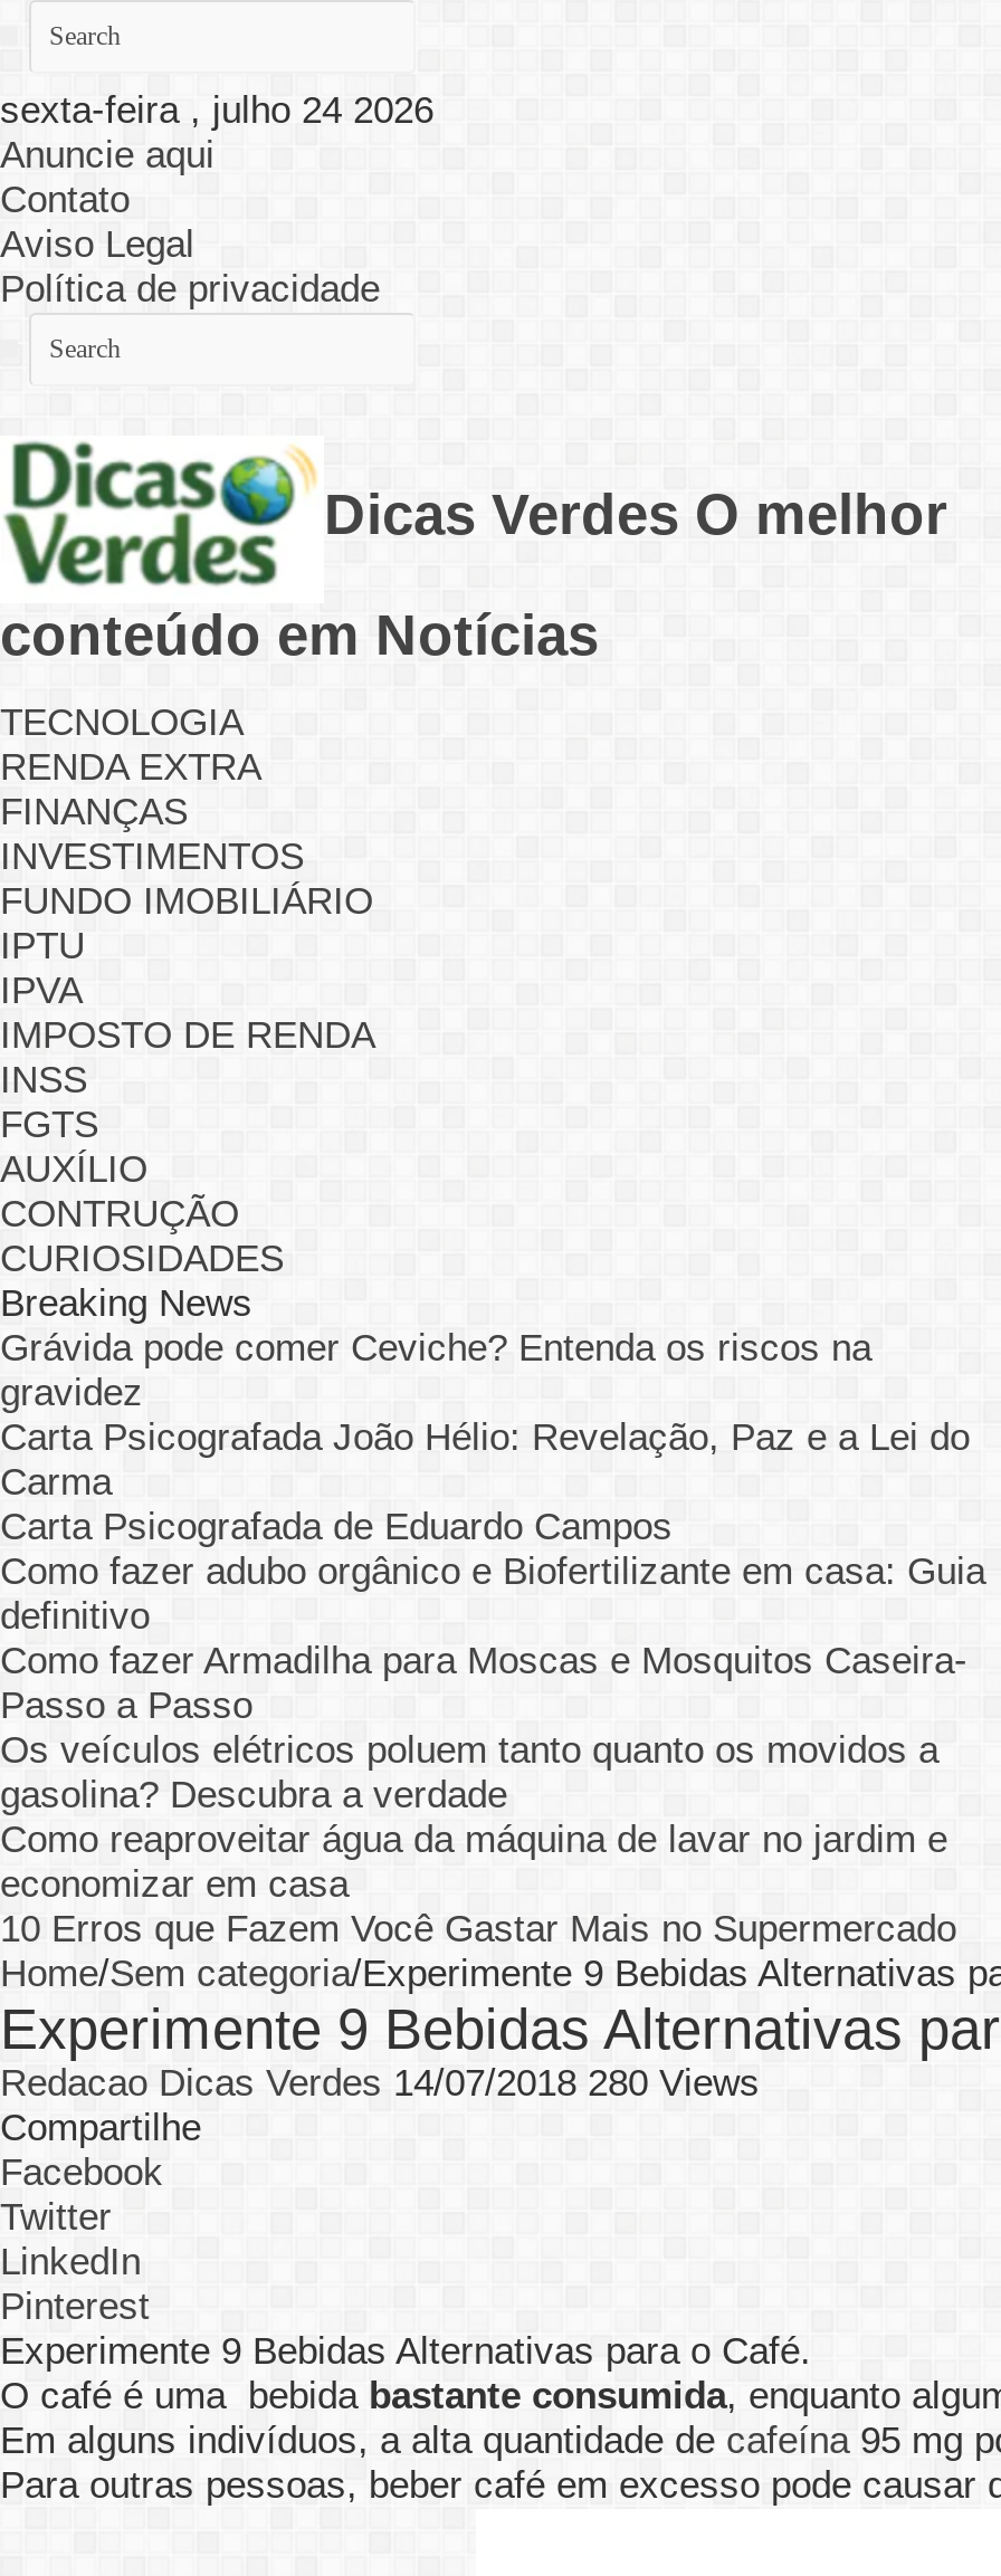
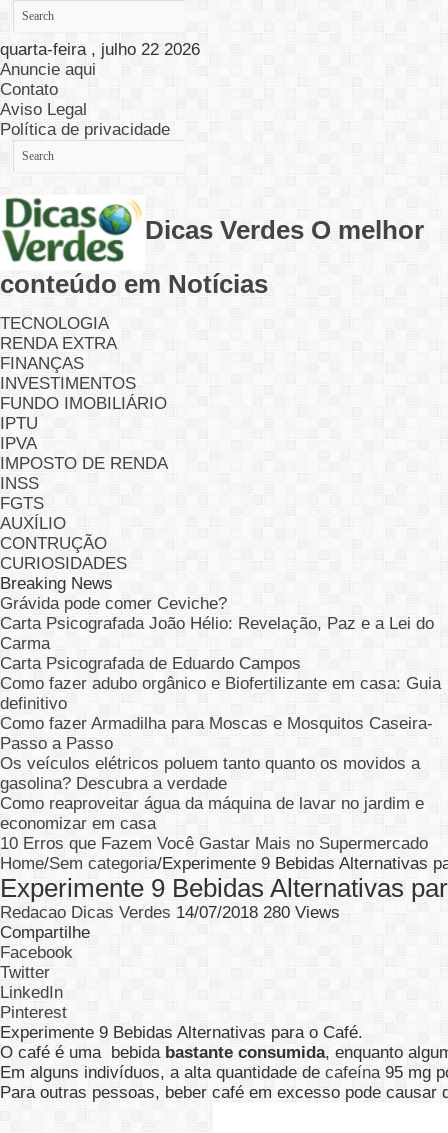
- sexta-feira , julho 24 2026
+ quarta-feira , julho 22 2026

- Grávida pode comer Ceviche? Entenda os riscos na
- gravidez
+ Grávida pode comer Ceviche?
